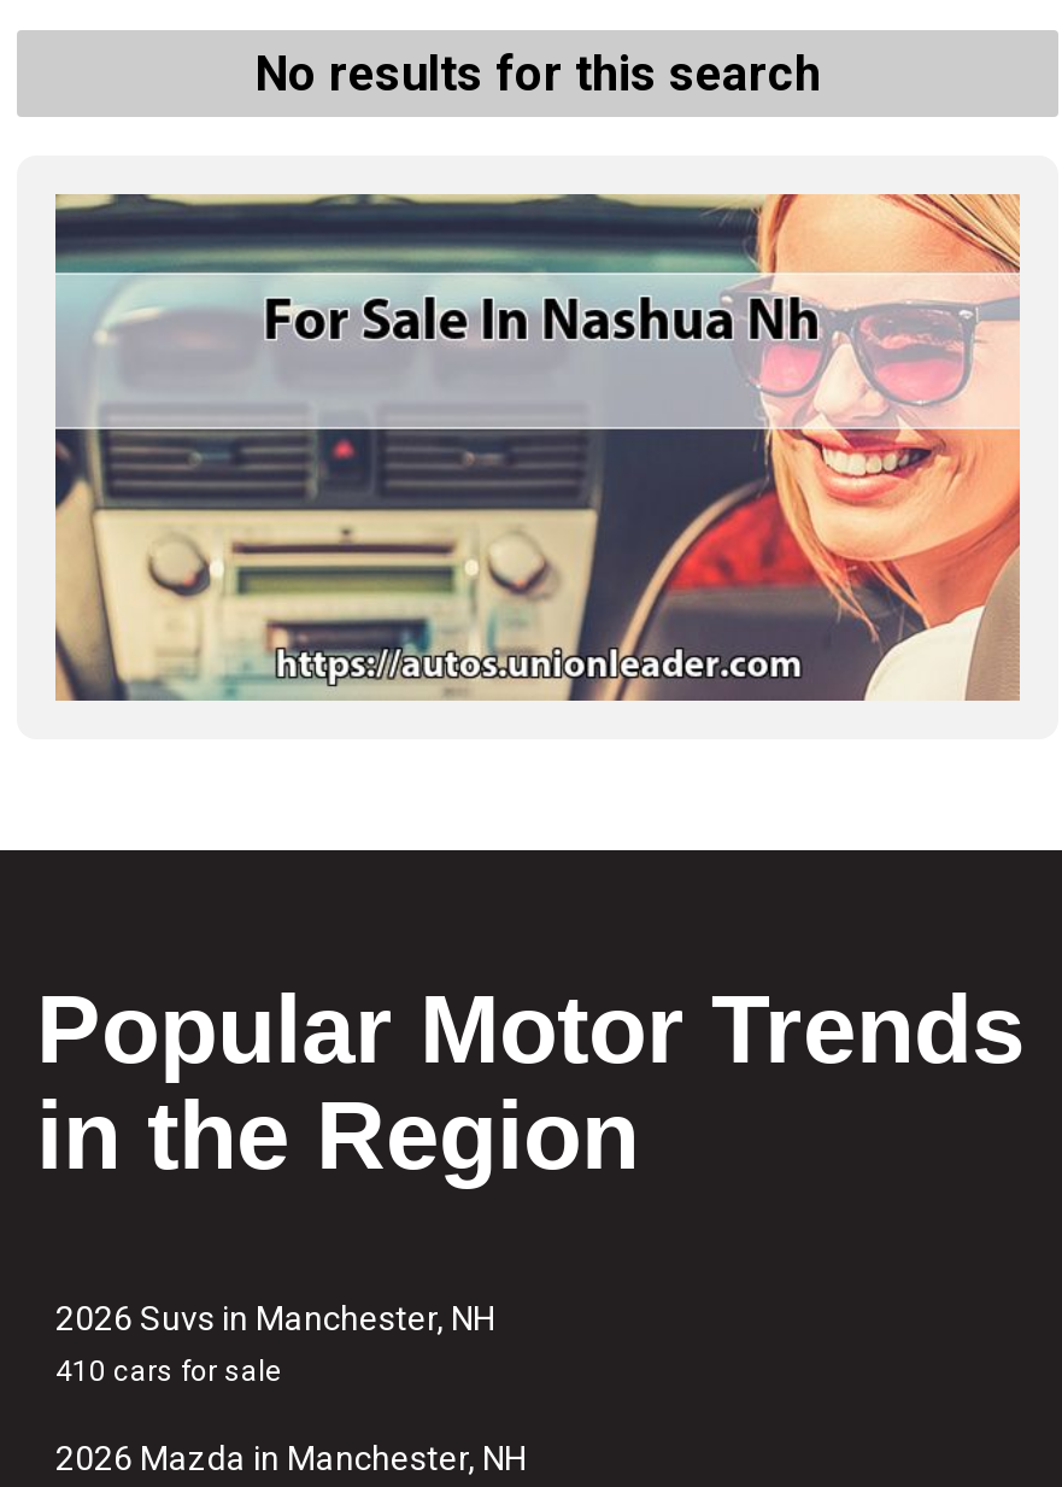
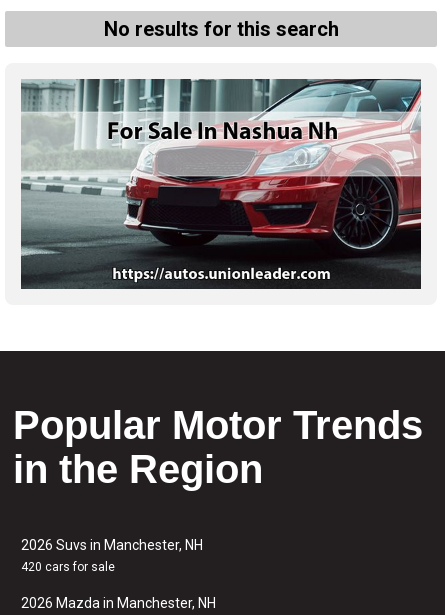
- [image]
+ [image]

- 410 cars for sale
+ 420 cars for sale
